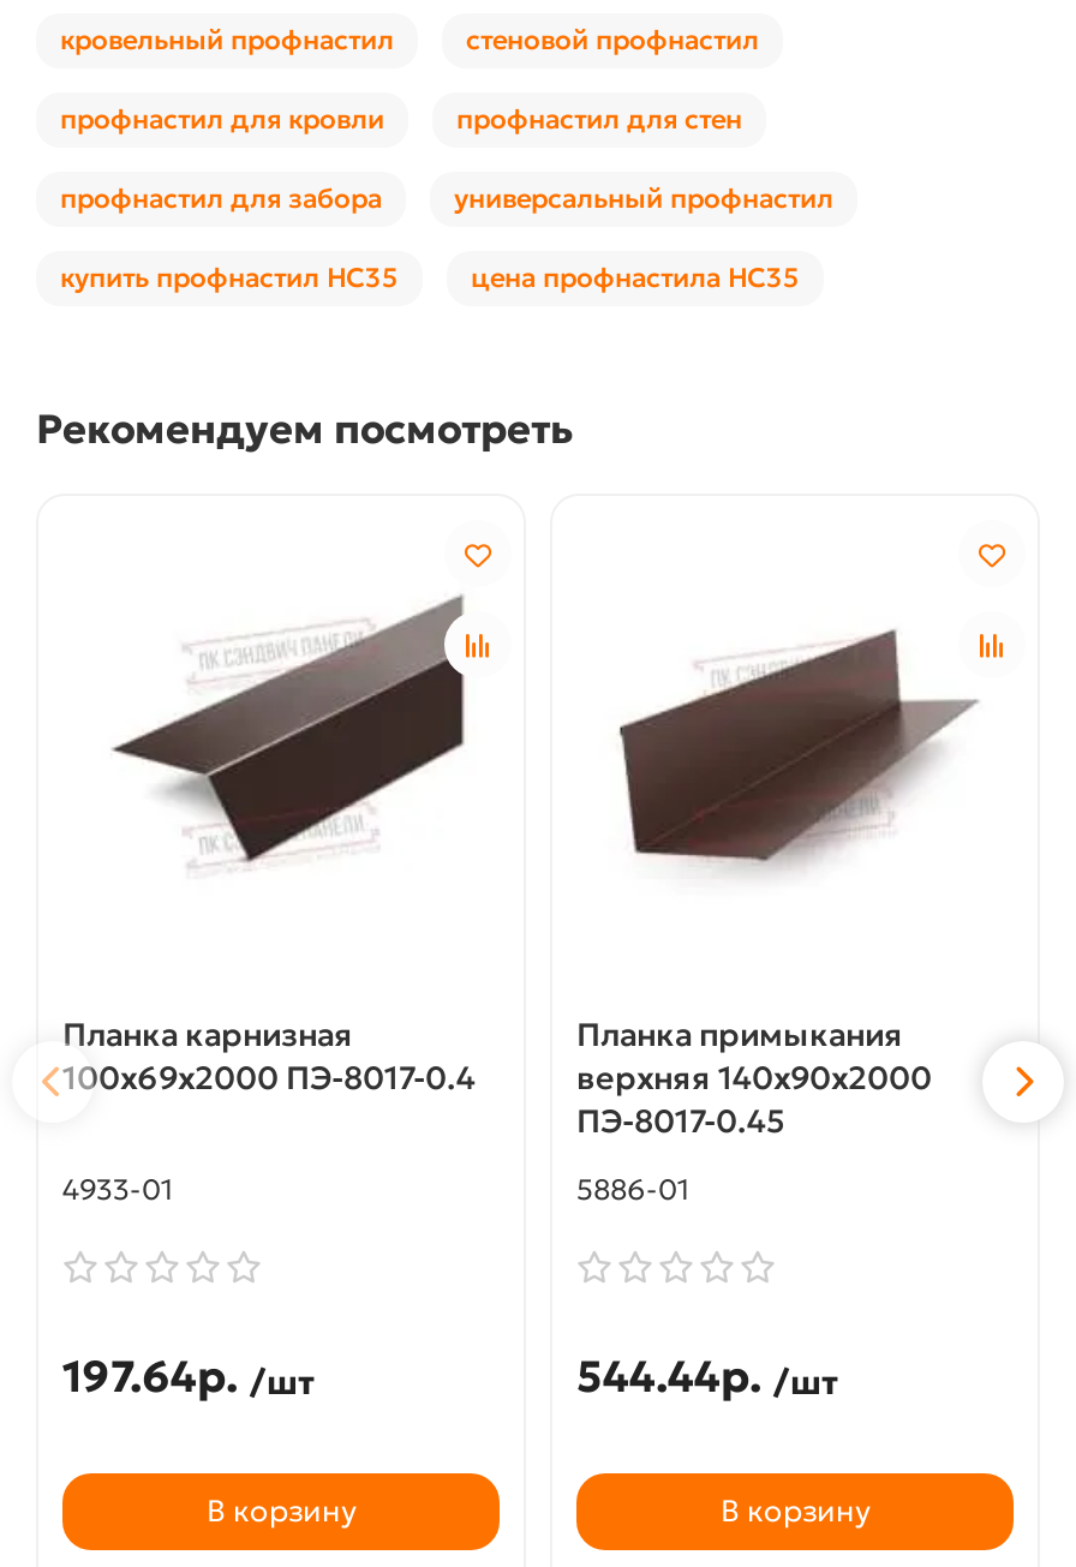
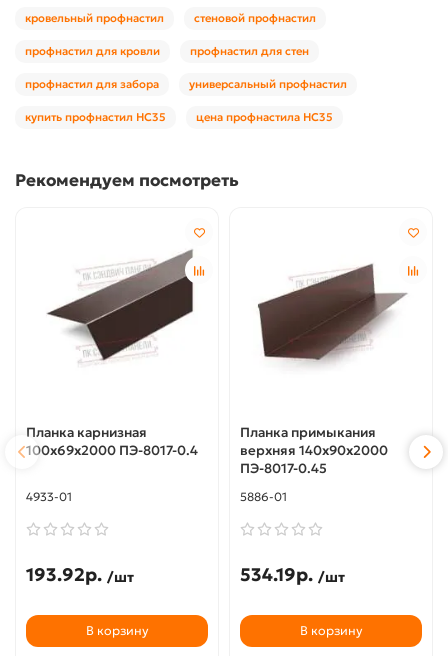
- 197.64р. /шт
+ 193.92р. /шт

- 544.44р. /шт
+ 534.19р. /шт
